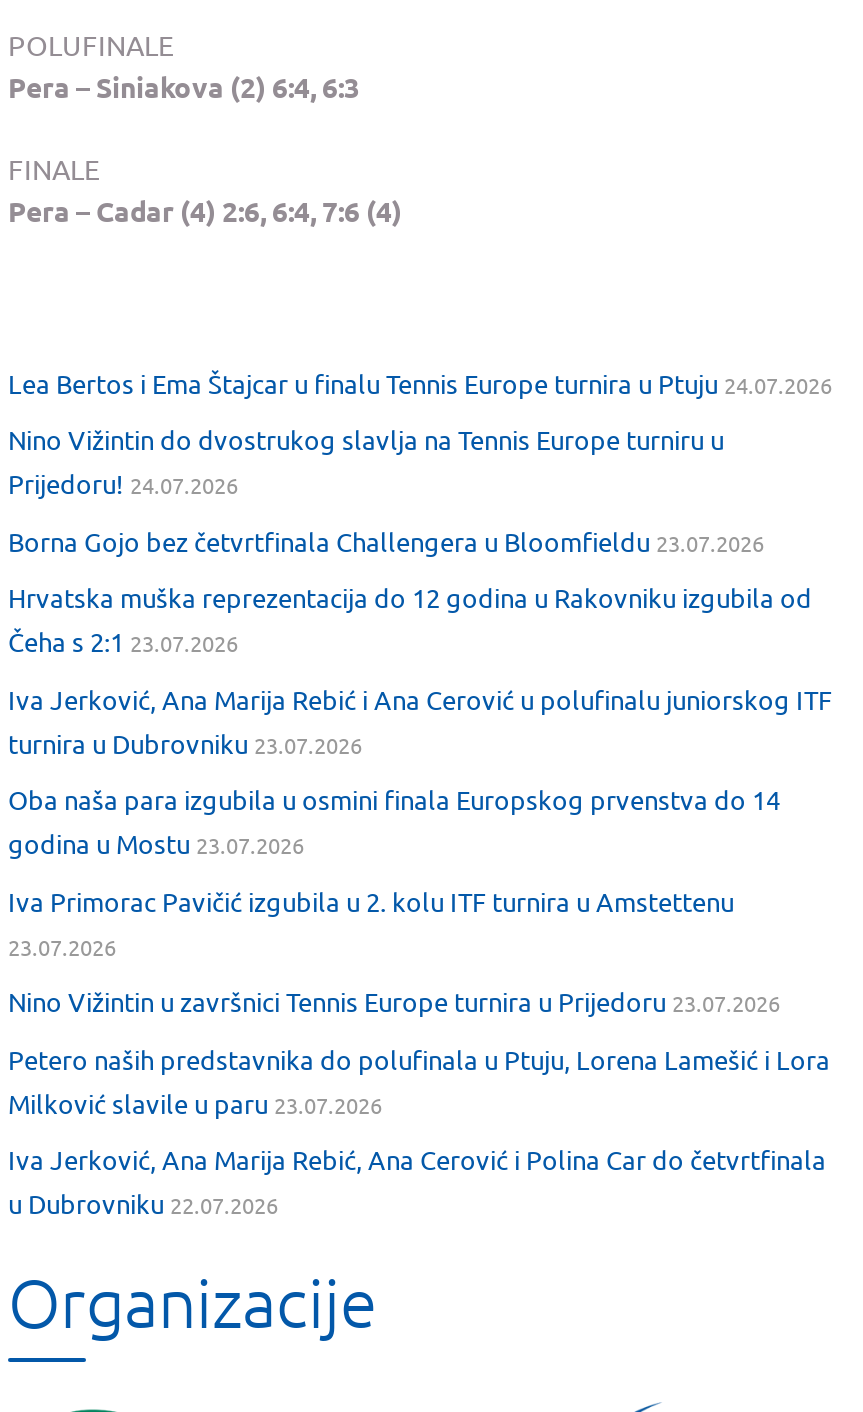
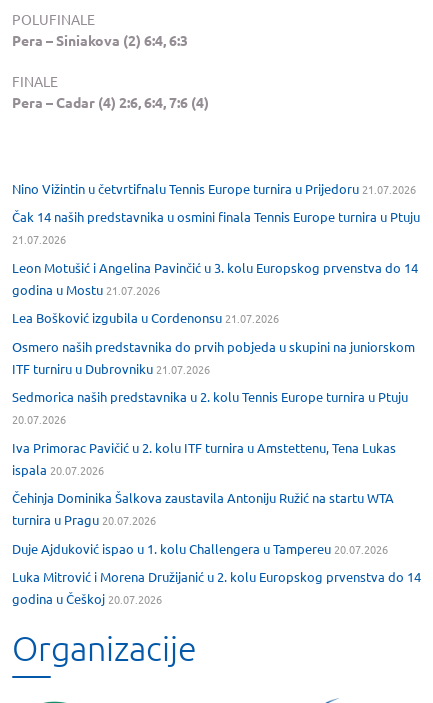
- Lea Bertos i Ema Štajcar u finalu Tennis Europe turnira u Ptuju 24.07.2026
+ Nino Vižintin u četvrtifnalu Tennis Europe turnira u Prijedoru 21.07.2026

- Nino Vižintin do dvostrukog slavlja na Tennis Europe turniru u
- Prijedoru! 24.07.2026
+ Čak 14 naših predstavnika u osmini finala Tennis Europe turnira u Ptuju
+ 21.07.2026

- Borna Gojo bez četvrtfinala Challengera u Bloomfieldu 23.07.2026
+ Leon Motušić i Angelina Pavinčić u 3. kolu Europskog prvenstva do 14
+ godina u Mostu 21.07.2026

- Hrvatska muška reprezentacija do 12 godina u Rakovniku izgubila od
- Čeha s 2:1 23.07.2026
+ Lea Bošković izgubila u Cordenonsu 21.07.2026

- Iva Jerković, Ana Marija Rebić i Ana Cerović u polufinalu juniorskog ITF
- turnira u Dubrovniku 23.07.2026
+ Osmero naših predstavnika do prvih pobjeda u skupini na juniorskom
+ ITF turniru u Dubrovniku 21.07.2026

- Oba naša para izgubila u osmini finala Europskog prvenstva do 14
- godina u Mostu 23.07.2026
+ Sedmorica naših predstavnika u 2. kolu Tennis Europe turnira u Ptuju
+ 20.07.2026

- Iva Primorac Pavičić izgubila u 2. kolu ITF turnira u Amstettenu
- 23.07.2026
+ Iva Primorac Pavičić u 2. kolu ITF turnira u Amstettenu, Tena Lukas
+ ispala 20.07.2026

- Nino Vižintin u završnici Tennis Europe turnira u Prijedoru 23.07.2026
+ Čehinja Dominika Šalkova zaustavila Antoniju Ružić na startu WTA
+ turnira u Pragu 20.07.2026

- Petero naših predstavnika do polufinala u Ptuju, Lorena Lamešić i Lora
- Milković slavile u paru 23.07.2026
+ Duje Ajduković ispao u 1. kolu Challengera u Tampereu 20.07.2026

- Iva Jerković, Ana Marija Rebić, Ana Cerović i Polina Car do četvrtfinala
- u Dubrovniku 22.07.2026
+ Luka Mitrović i Morena Družijanić u 2. kolu Europskog prvenstva do 14
+ godina u Češkoj 20.07.2026
